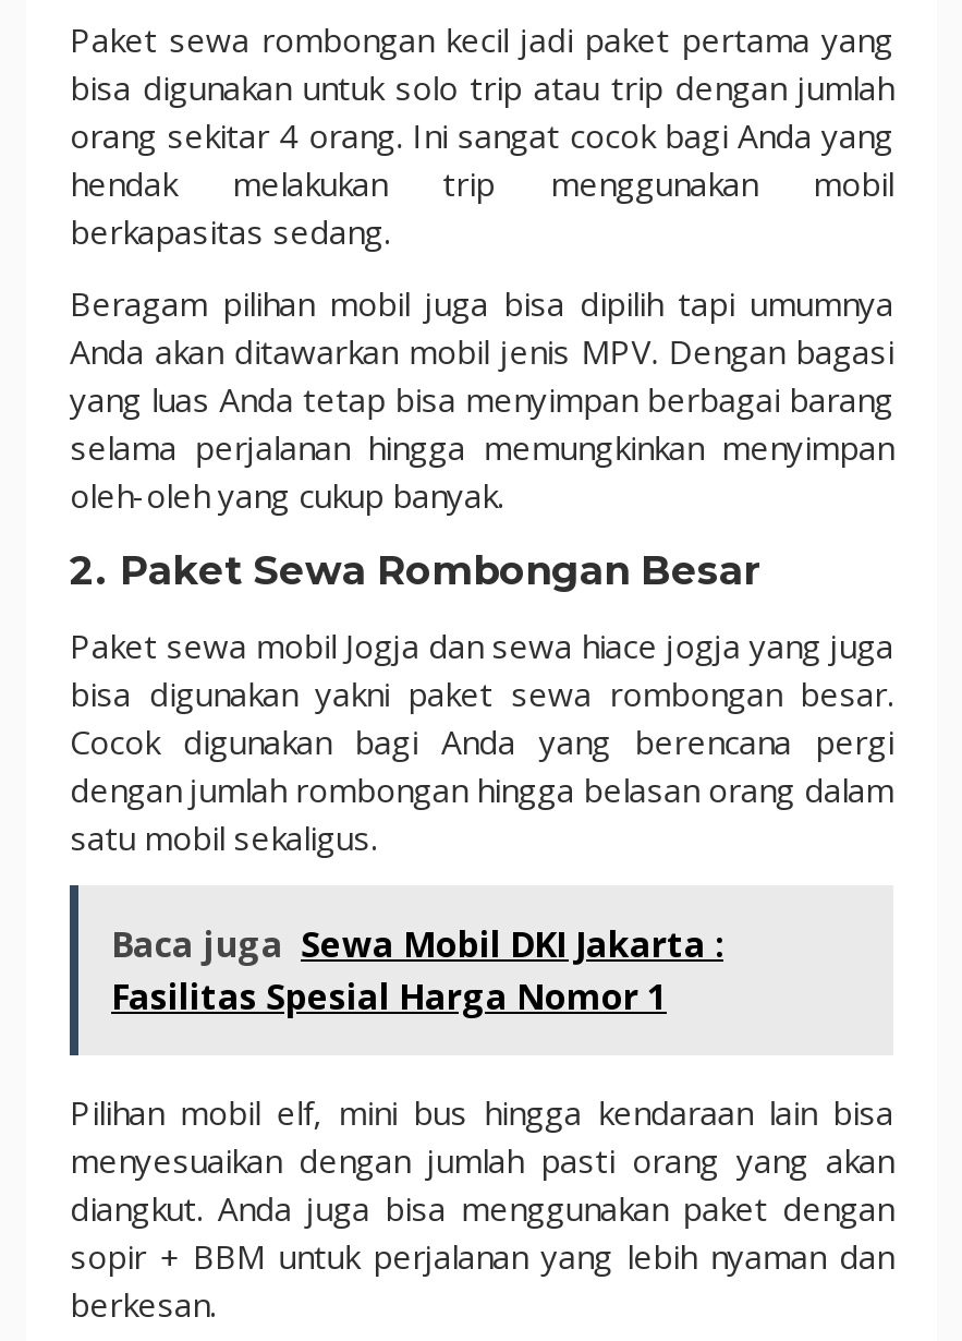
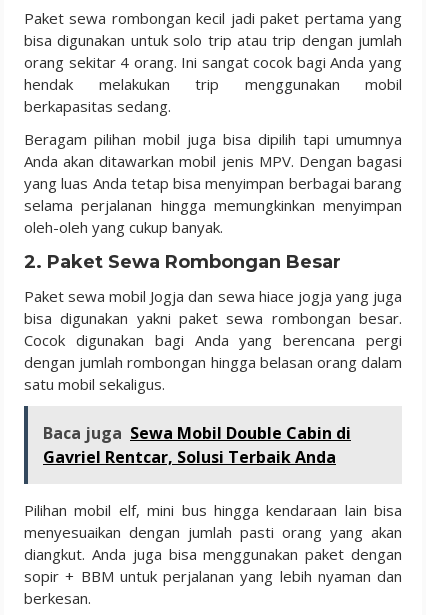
- Baca juga Sewa Mobil DKI Jakarta :
- Fasilitas Spesial Harga Nomor 1
+ Baca juga Sewa Mobil Double Cabin di
+ Gavriel Rentcar, Solusi Terbaik Anda
